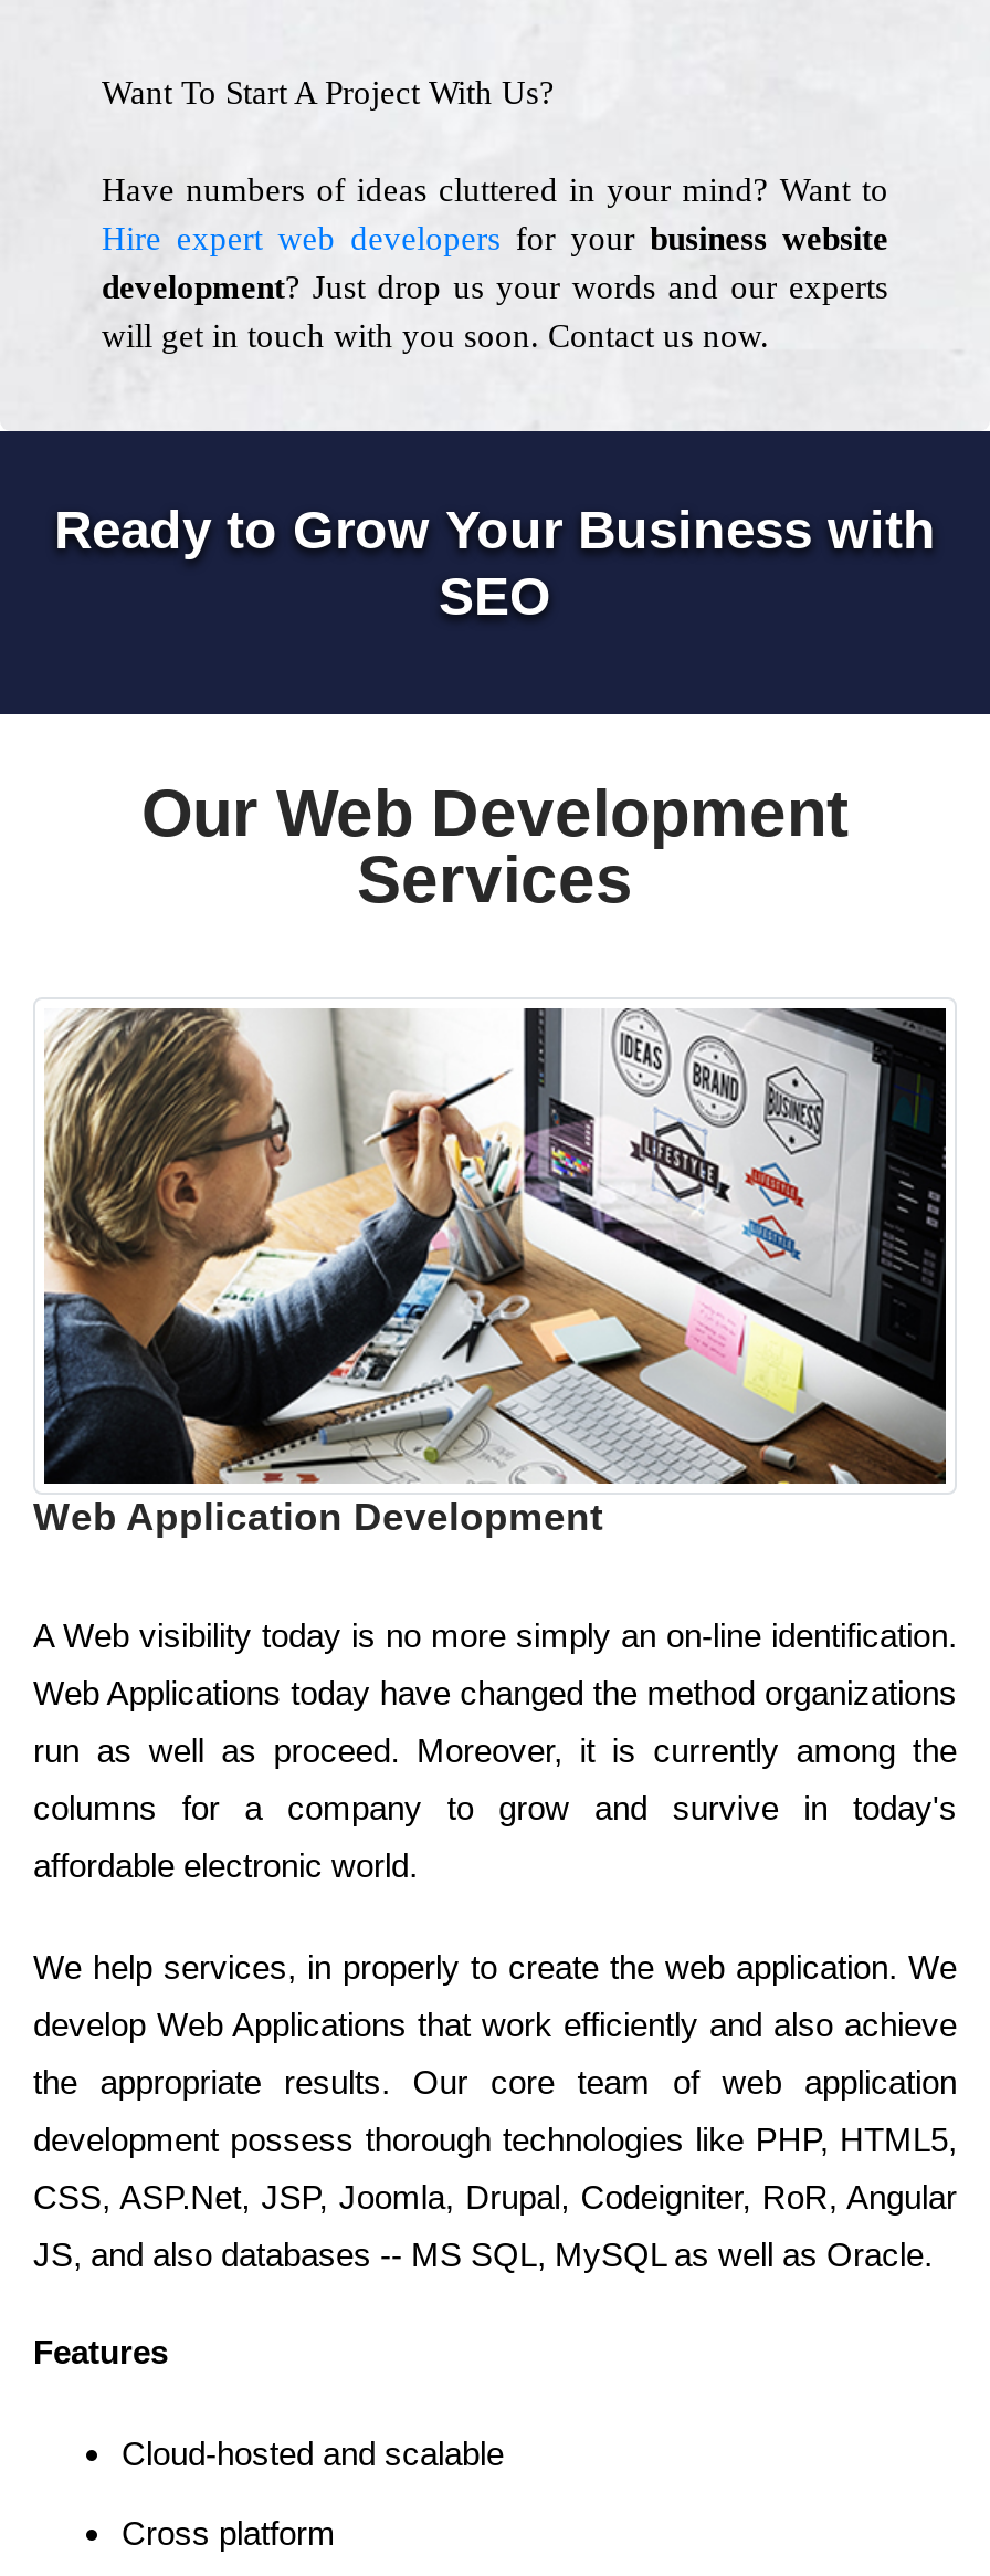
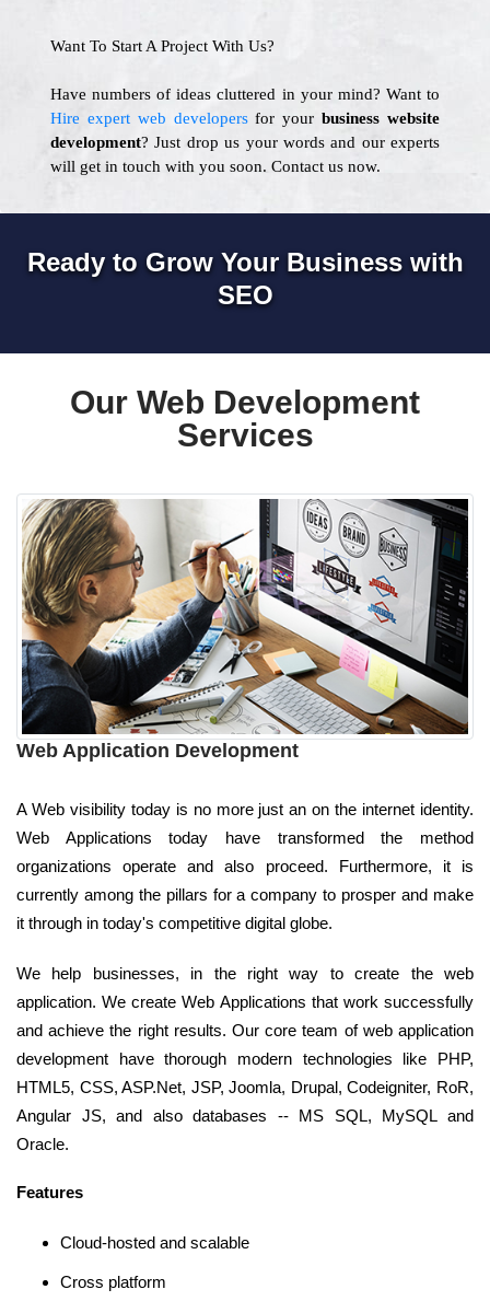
- A Web visibility today is no more simply an on-line identification.
- Web Applications today have changed the method organizations
- run as well as proceed. Moreover, it is currently among the
- columns for a company to grow and survive in today's
- affordable electronic world.
- We help services, in properly to create the web application. We
- develop Web Applications that work efficiently and also achieve
- the appropriate results. Our core team of web application
- development possess thorough technologies like PHP, HTML5,
- CSS, ASP.Net, JSP, Joomla, Drupal, Codeigniter, RoR, Angular
- JS, and also databases -- MS SQL, MySQL as well as Oracle.
+ A Web visibility today is no more just an on the internet identity.
+ Web Applications today have transformed the method
+ organizations operate and also proceed. Furthermore, it is
+ currently among the pillars for a company to prosper and make
+ it through in today's competitive digital globe.
+ We help businesses, in the right way to create the web
+ application. We create Web Applications that work successfully
+ and achieve the right results. Our core team of web application
+ development have thorough modern technologies like PHP,
+ HTML5, CSS, ASP.Net, JSP, Joomla, Drupal, Codeigniter, RoR,
+ Angular JS, and also databases -- MS SQL, MySQL and
+ Oracle.
